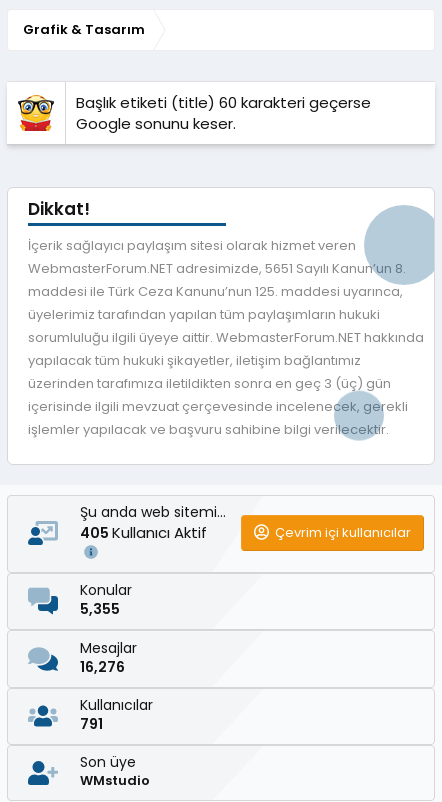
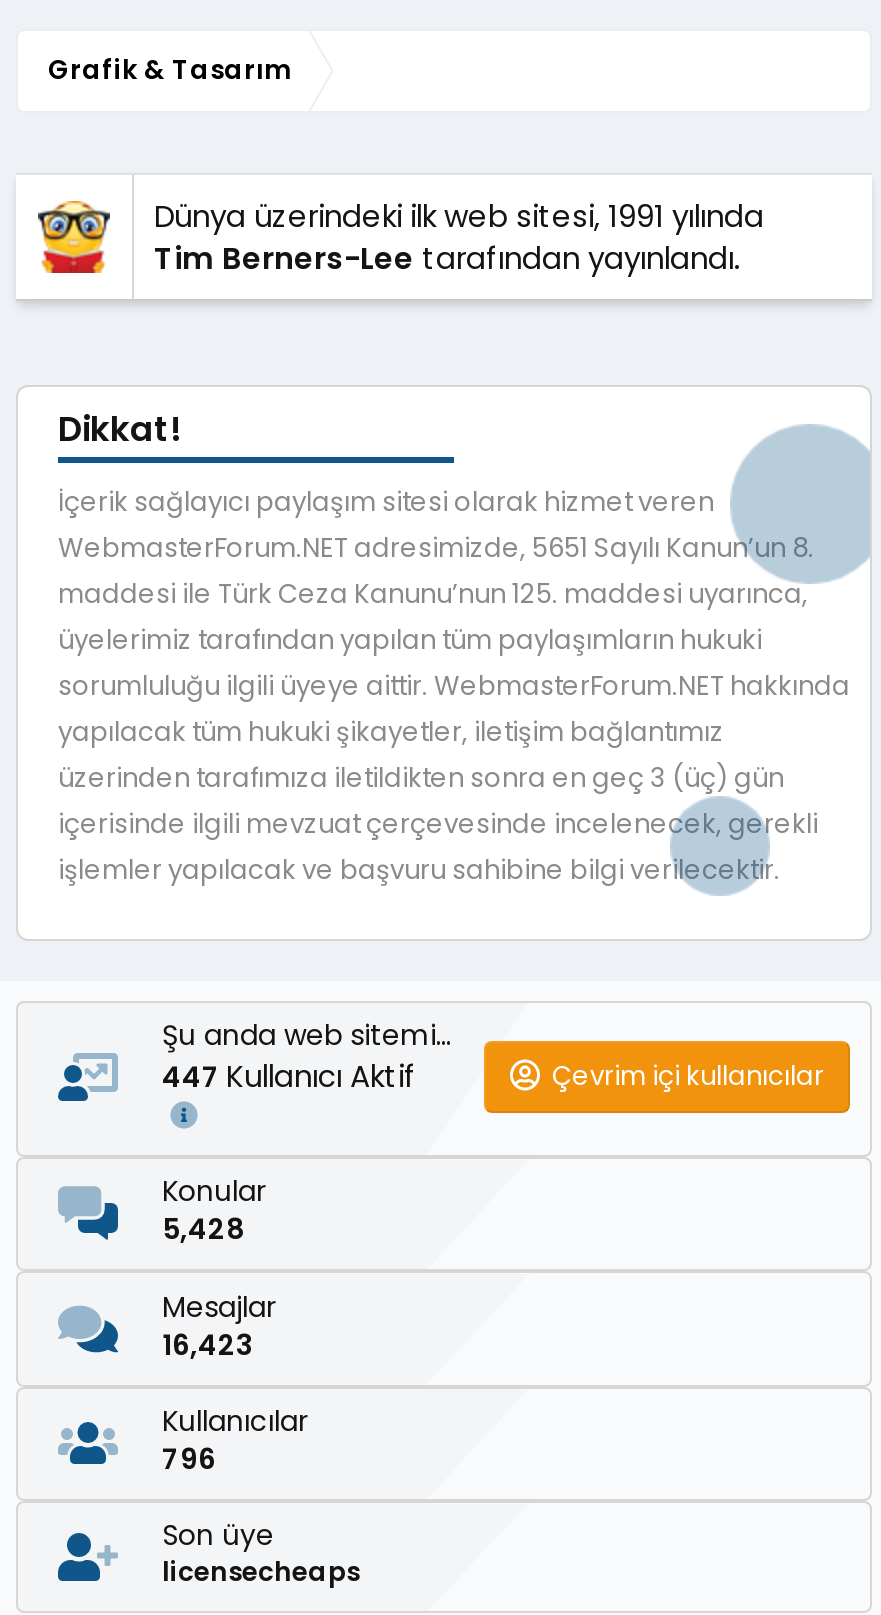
- Başlık etiketi (title) 60 karakteri geçerse
- Google sonunu keser.
+ Dünya üzerindeki ilk web sitesi, 1991 yılında
+ Tim Berners-Lee tarafından yayınlandı.

- 405 Kullanıcı Aktif
+ 447 Kullanıcı Aktif

- 5,355
+ 5,428

- 16,276
+ 16,423

- 791
+ 796

- WMstudio
+ licensecheaps
